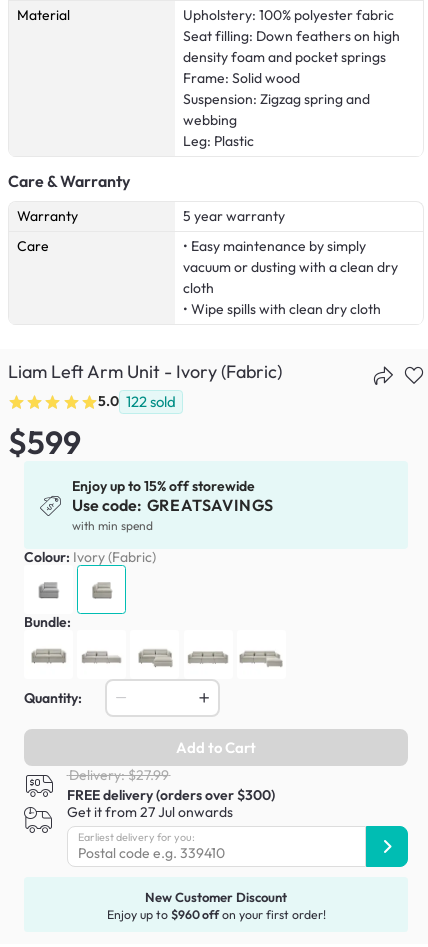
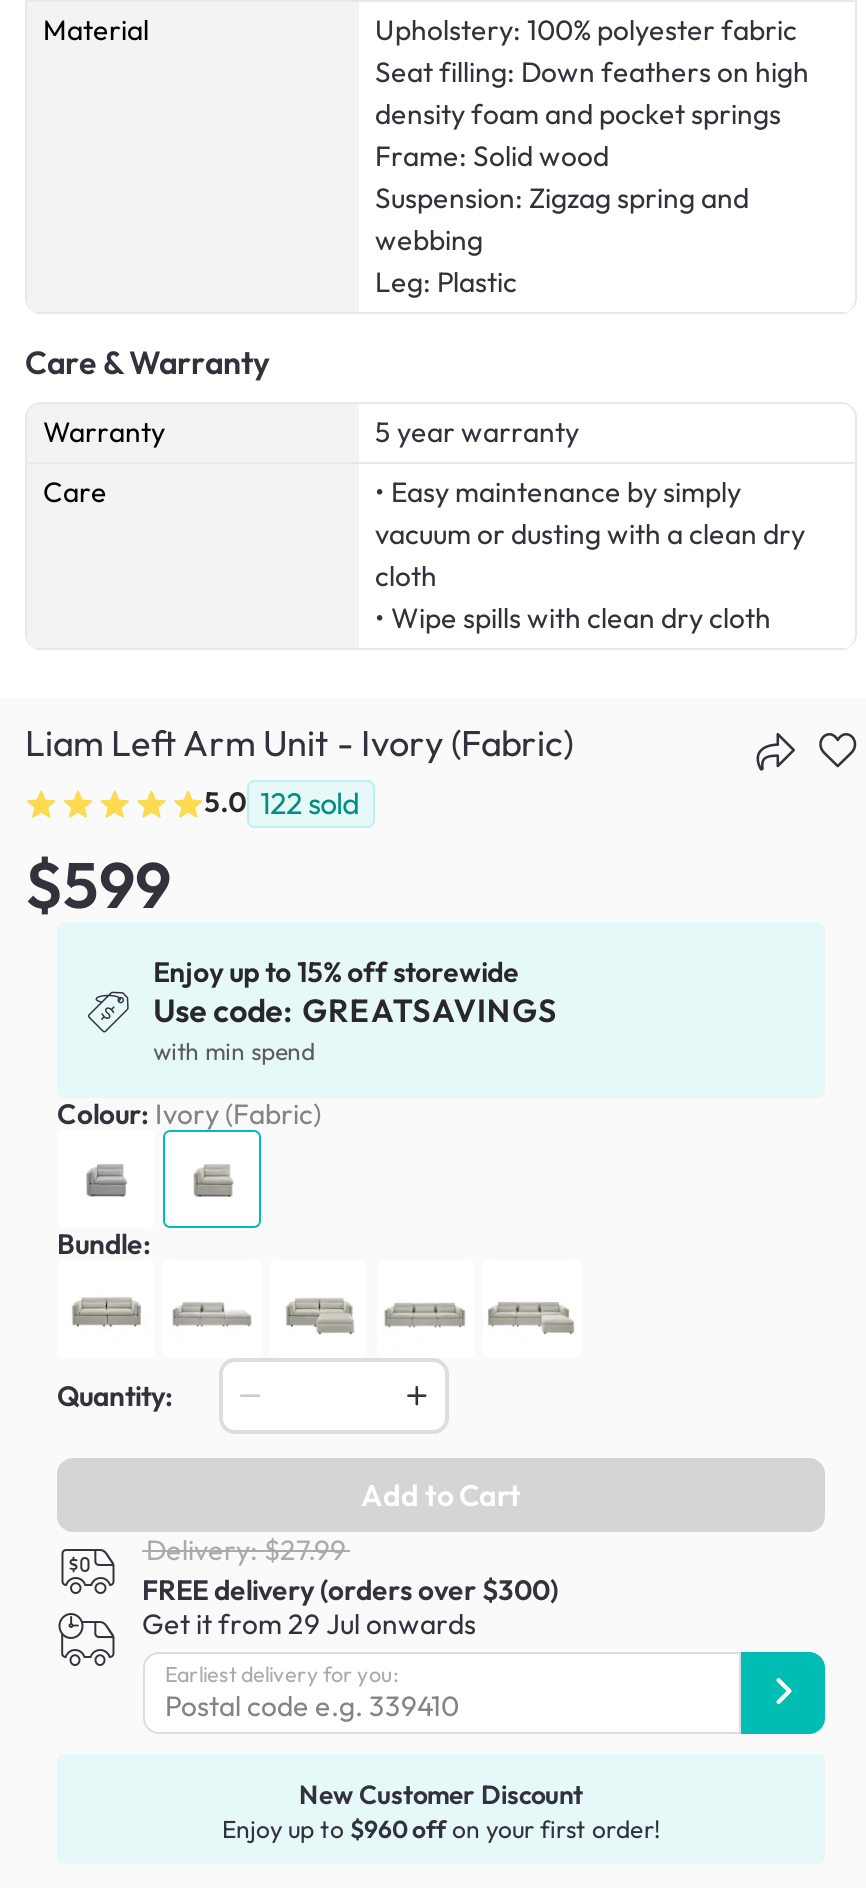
- Get it from 27 Jul onwards
+ Get it from 29 Jul onwards
